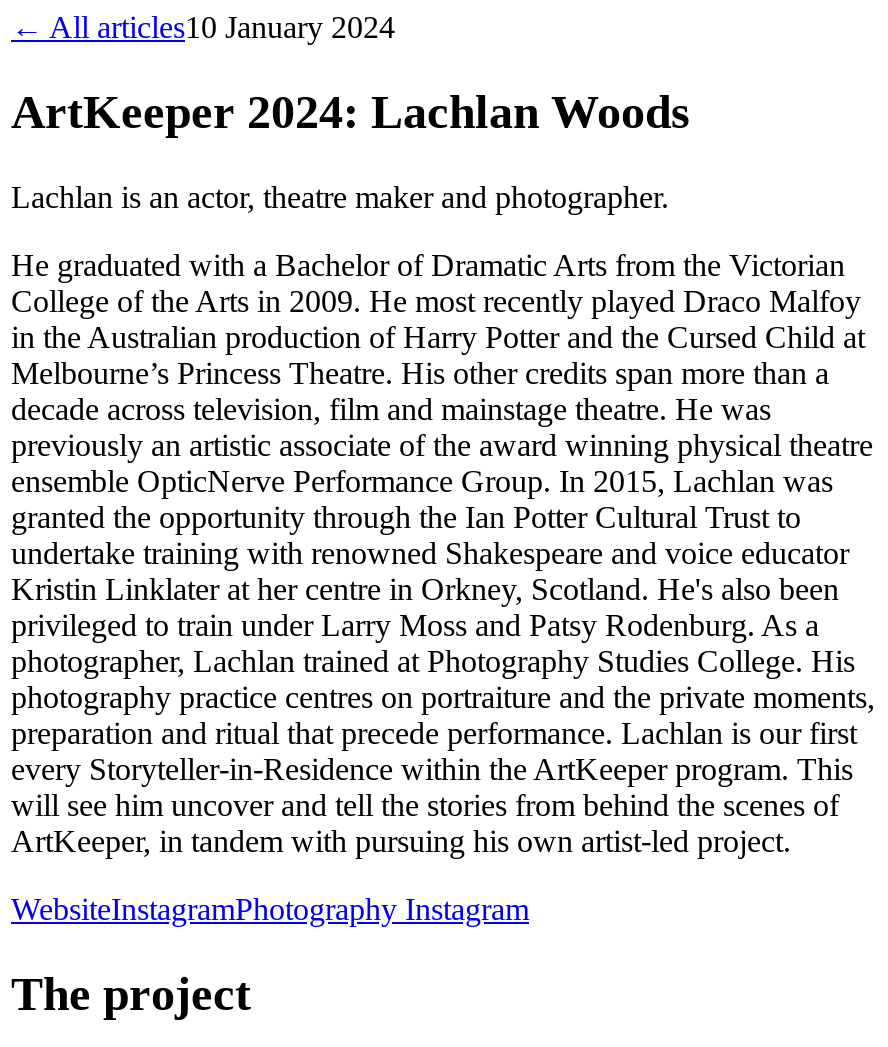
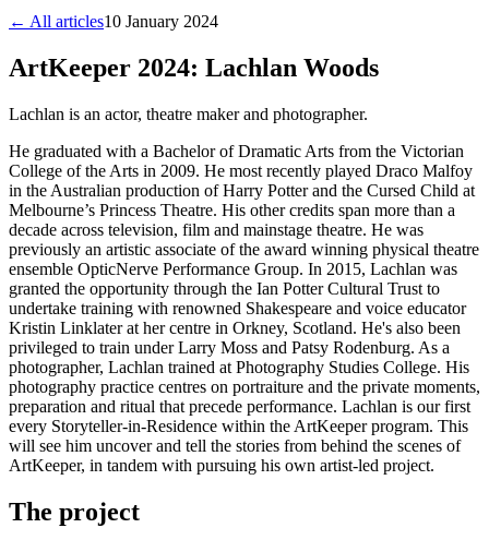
- WebsiteInstagramPhotography Instagram
